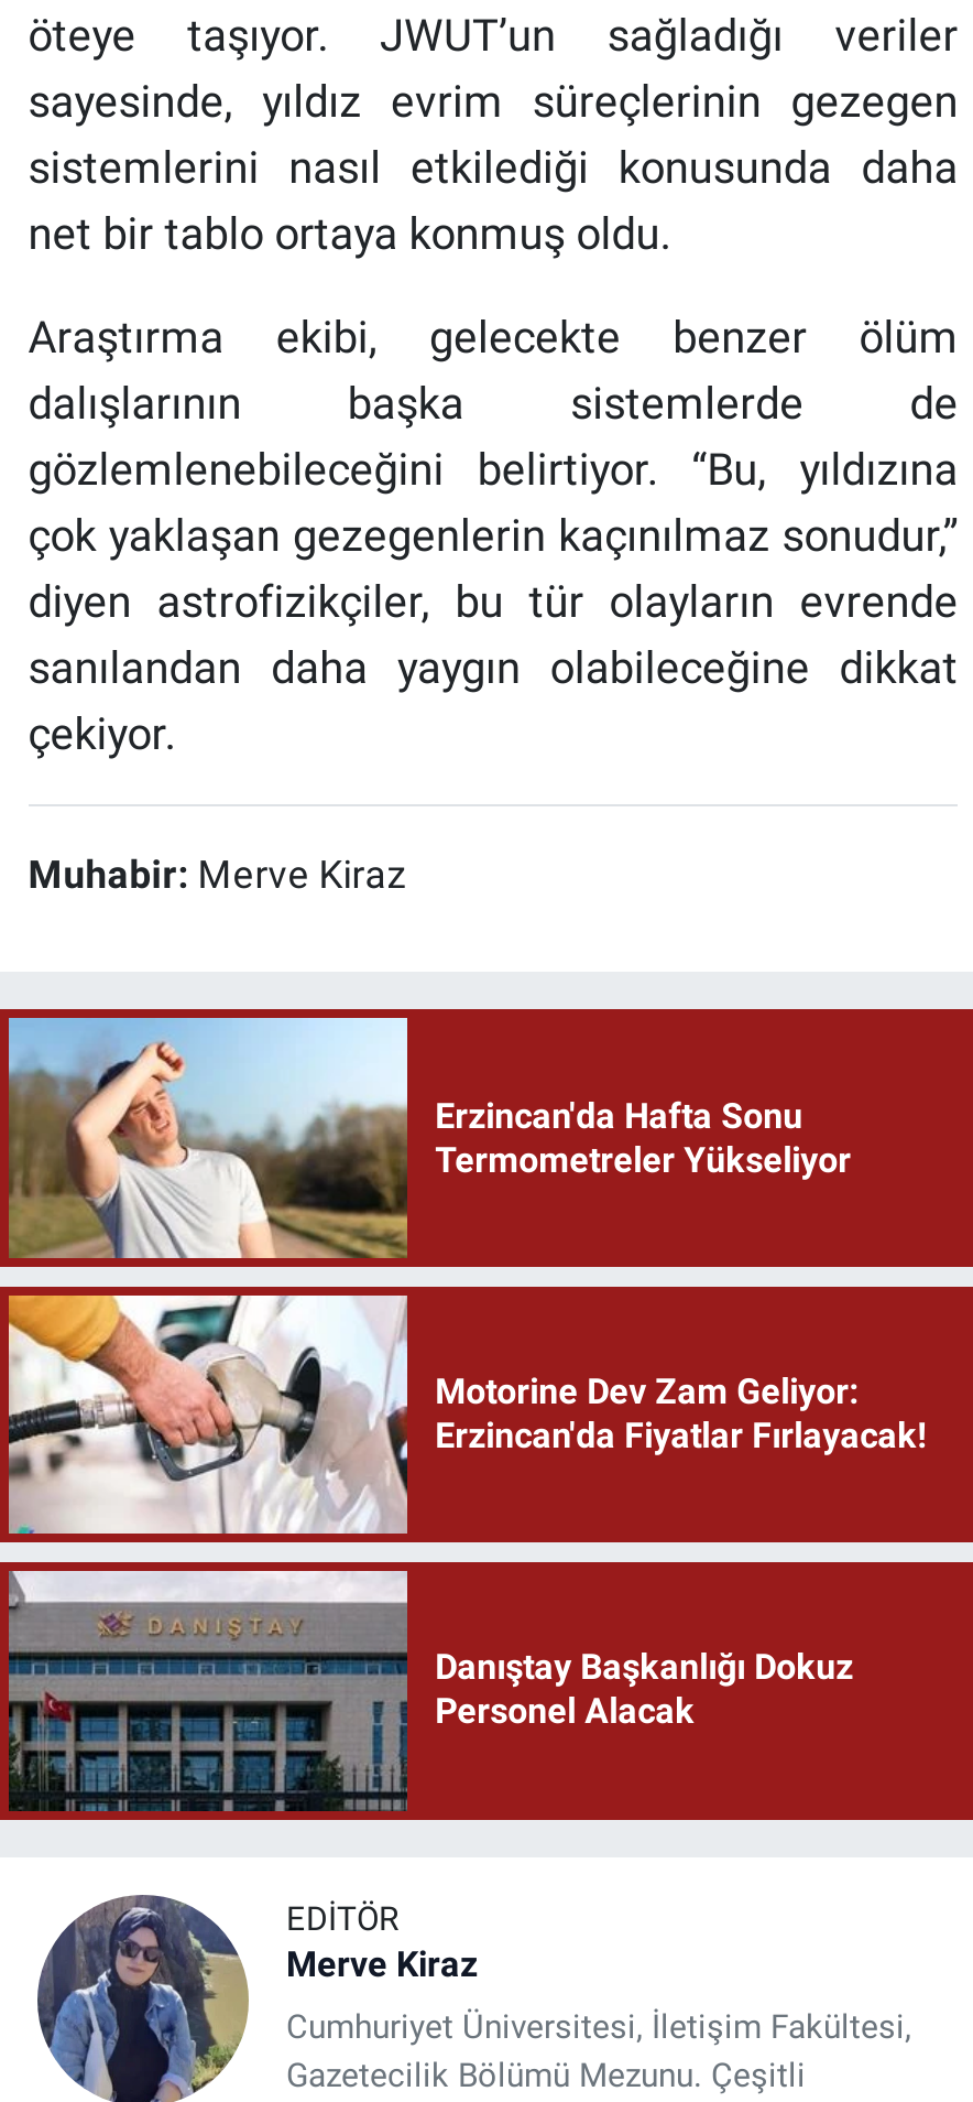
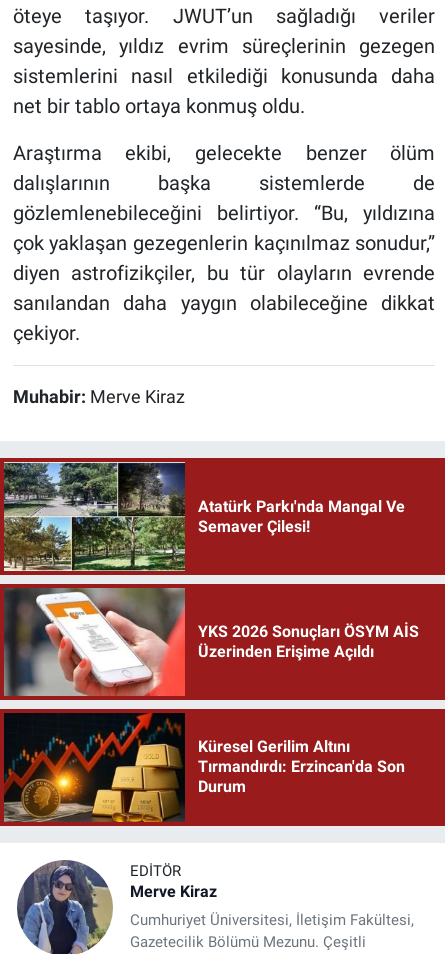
- [image]
- Erzincan'da Hafta Sonu
- Termometreler Yükseliyor
+ [image]
+ Atatürk Parkı'nda Mangal Ve
+ Semaver Çilesi!

- [image]
- Motorine Dev Zam Geliyor:
- Erzincan'da Fiyatlar Fırlayacak!
+ [image]
+ YKS 2026 Sonuçları ÖSYM AİS
+ Üzerinden Erişime Açıldı

- [image]
- Danıştay Başkanlığı Dokuz
- Personel Alacak
+ [image]
+ Küresel Gerilim Altını
+ Tırmandırdı: Erzincan'da Son
+ Durum
